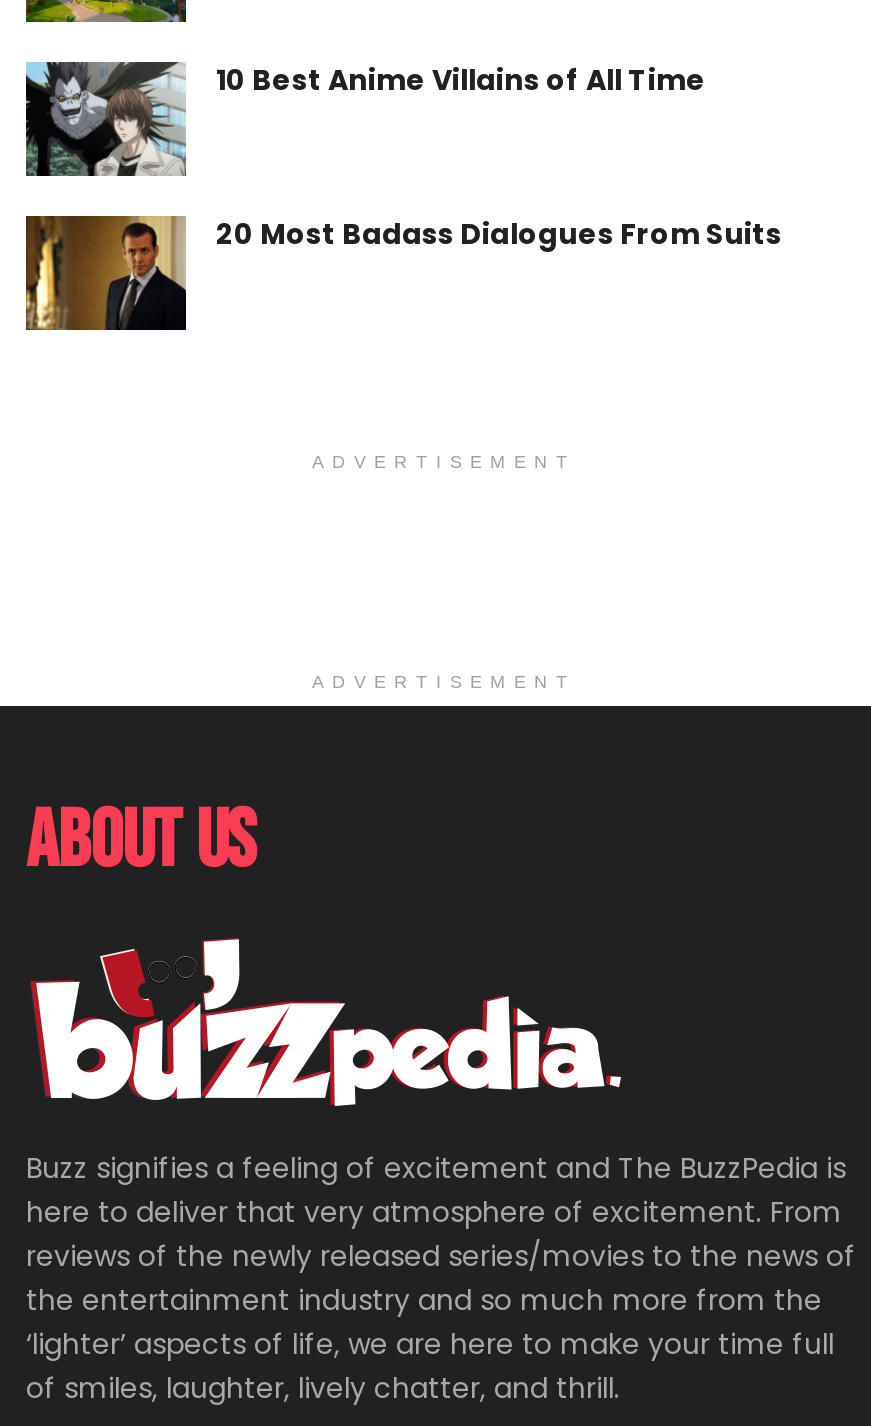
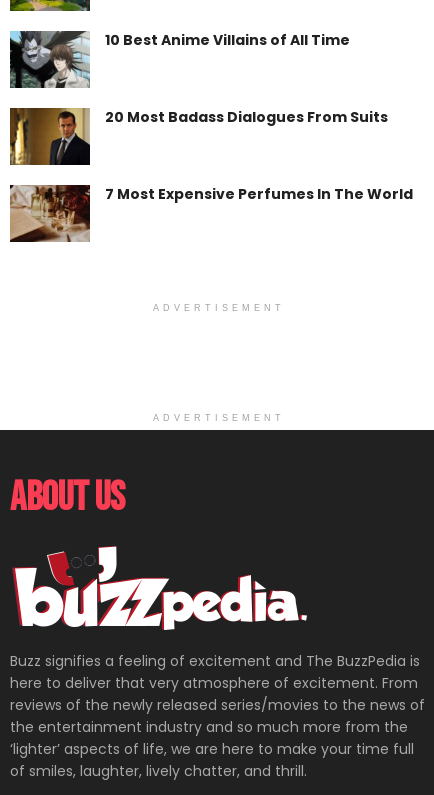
+ [image]
+ 7 Most Expensive Perfumes In The World
